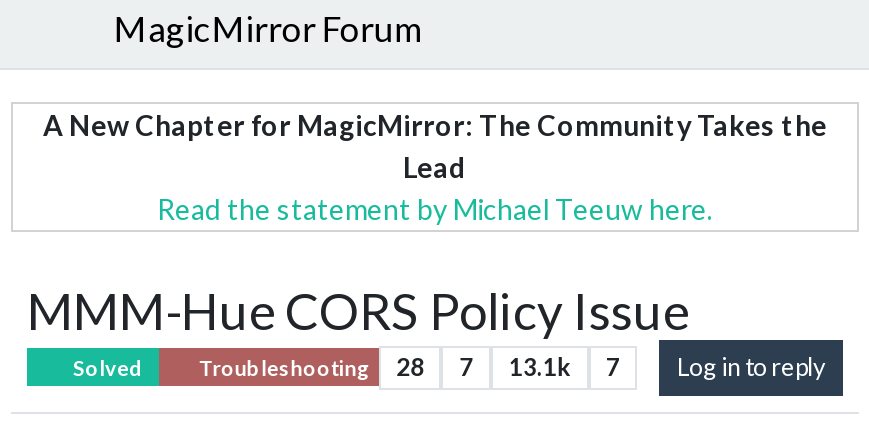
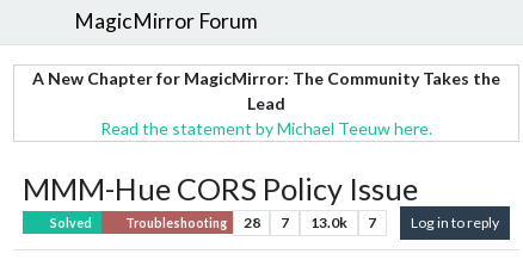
- Troubleshooting 28 7 13.1k 7 Log in to reply
+ Troubleshooting 28 7 13.0k 7 Log in to reply
